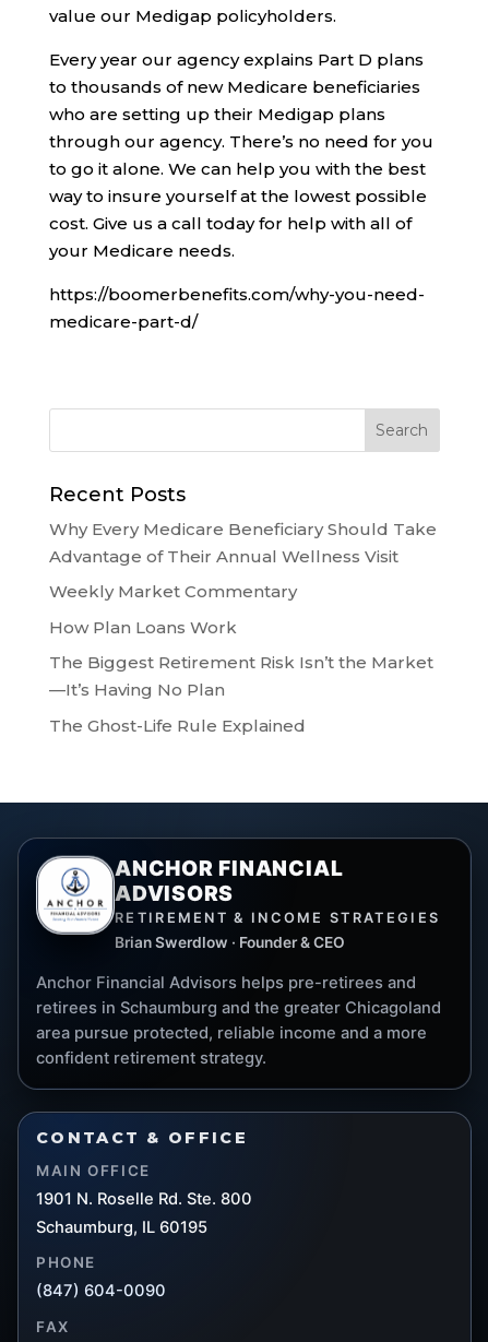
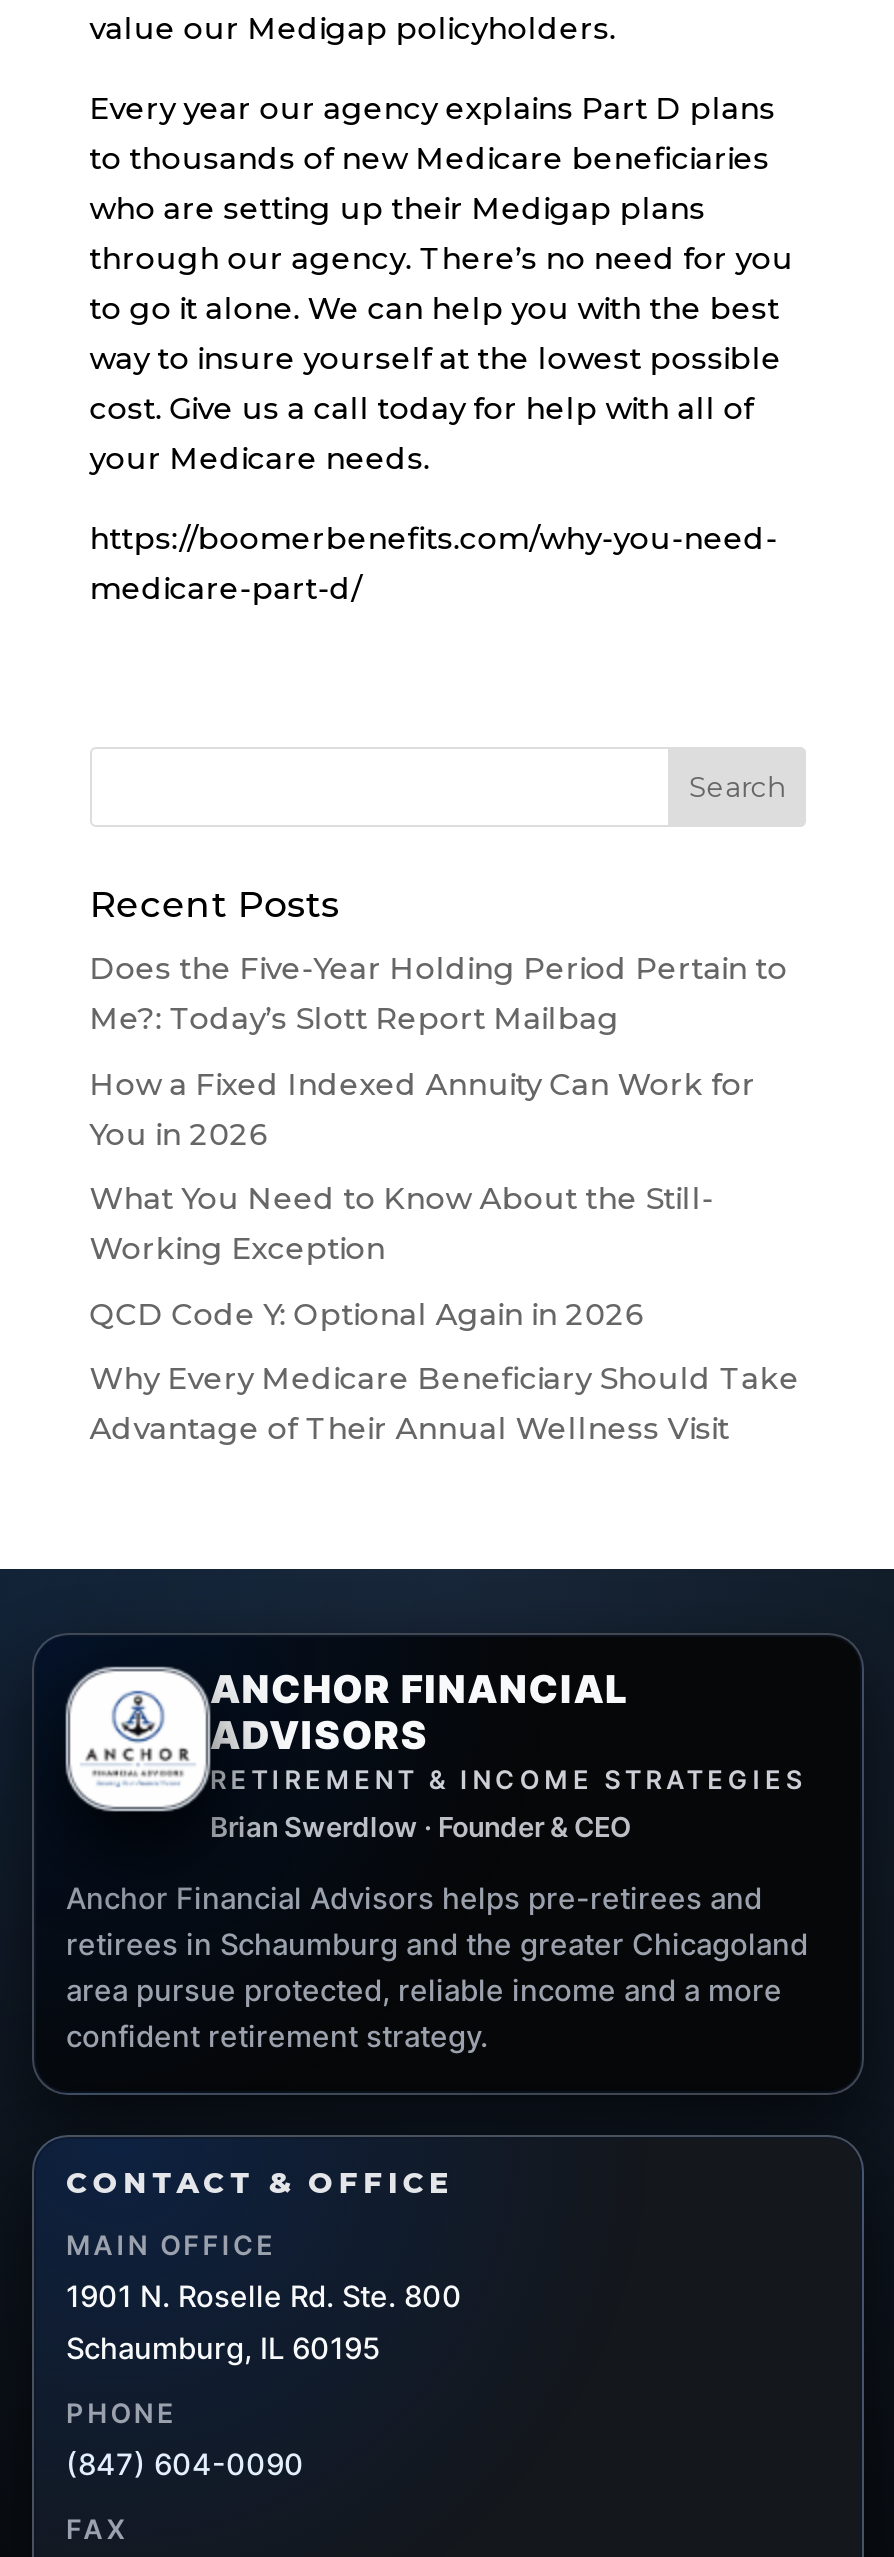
+ Does the Five-Year Holding Period Pertain to
+ Me?: Today’s Slott Report Mailbag
+ How a Fixed Indexed Annuity Can Work for
+ You in 2026
+ What You Need to Know About the Still-
+ Working Exception
+ QCD Code Y: Optional Again in 2026

moved down: Why Every Medicare Beneficiary Should Take | Advantage of Their Annual Wellness Visit

- Weekly Market Commentary
- How Plan Loans Work
- The Biggest Retirement Risk Isn’t the Market
- —It’s Having No Plan
- The Ghost-Life Rule Explained
